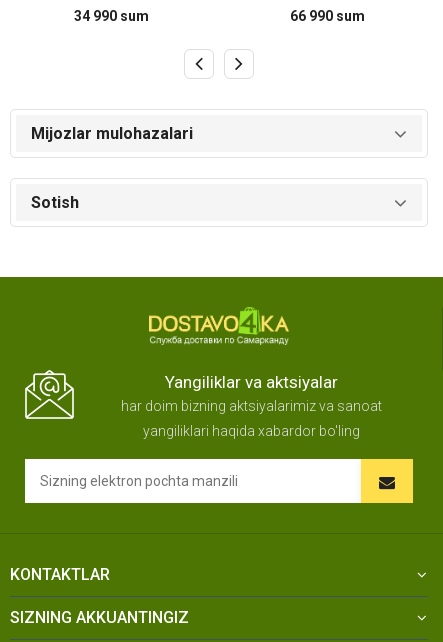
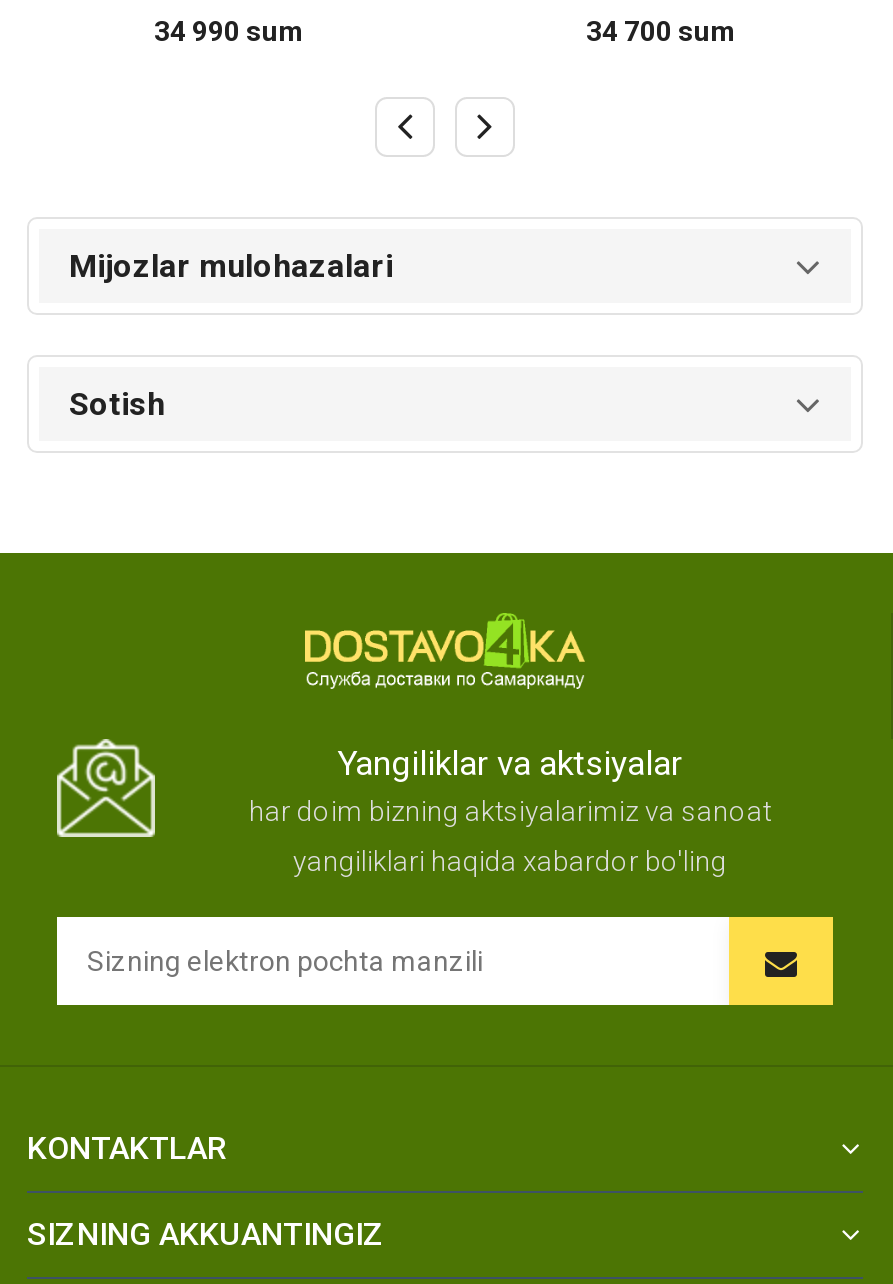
- 66 990 sum
+ 34 700 sum
